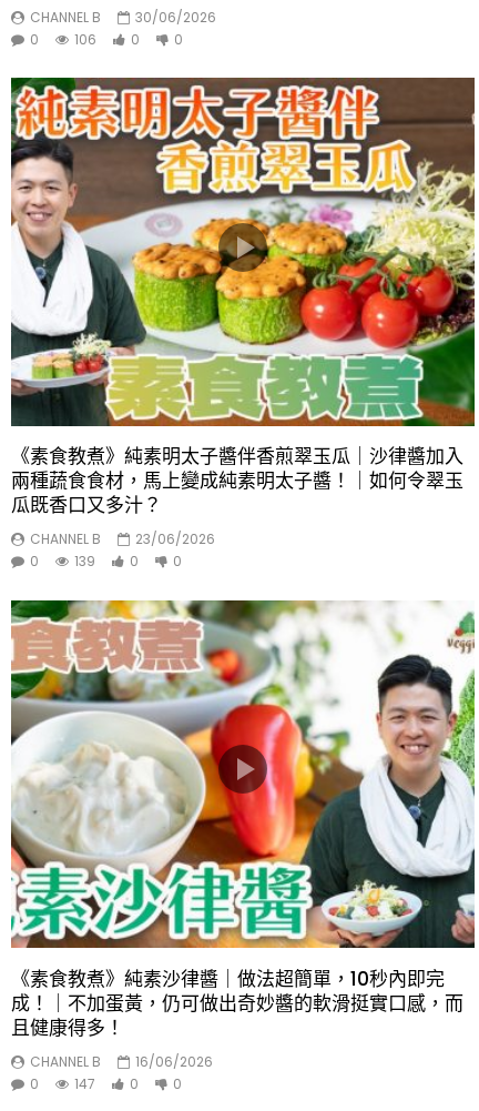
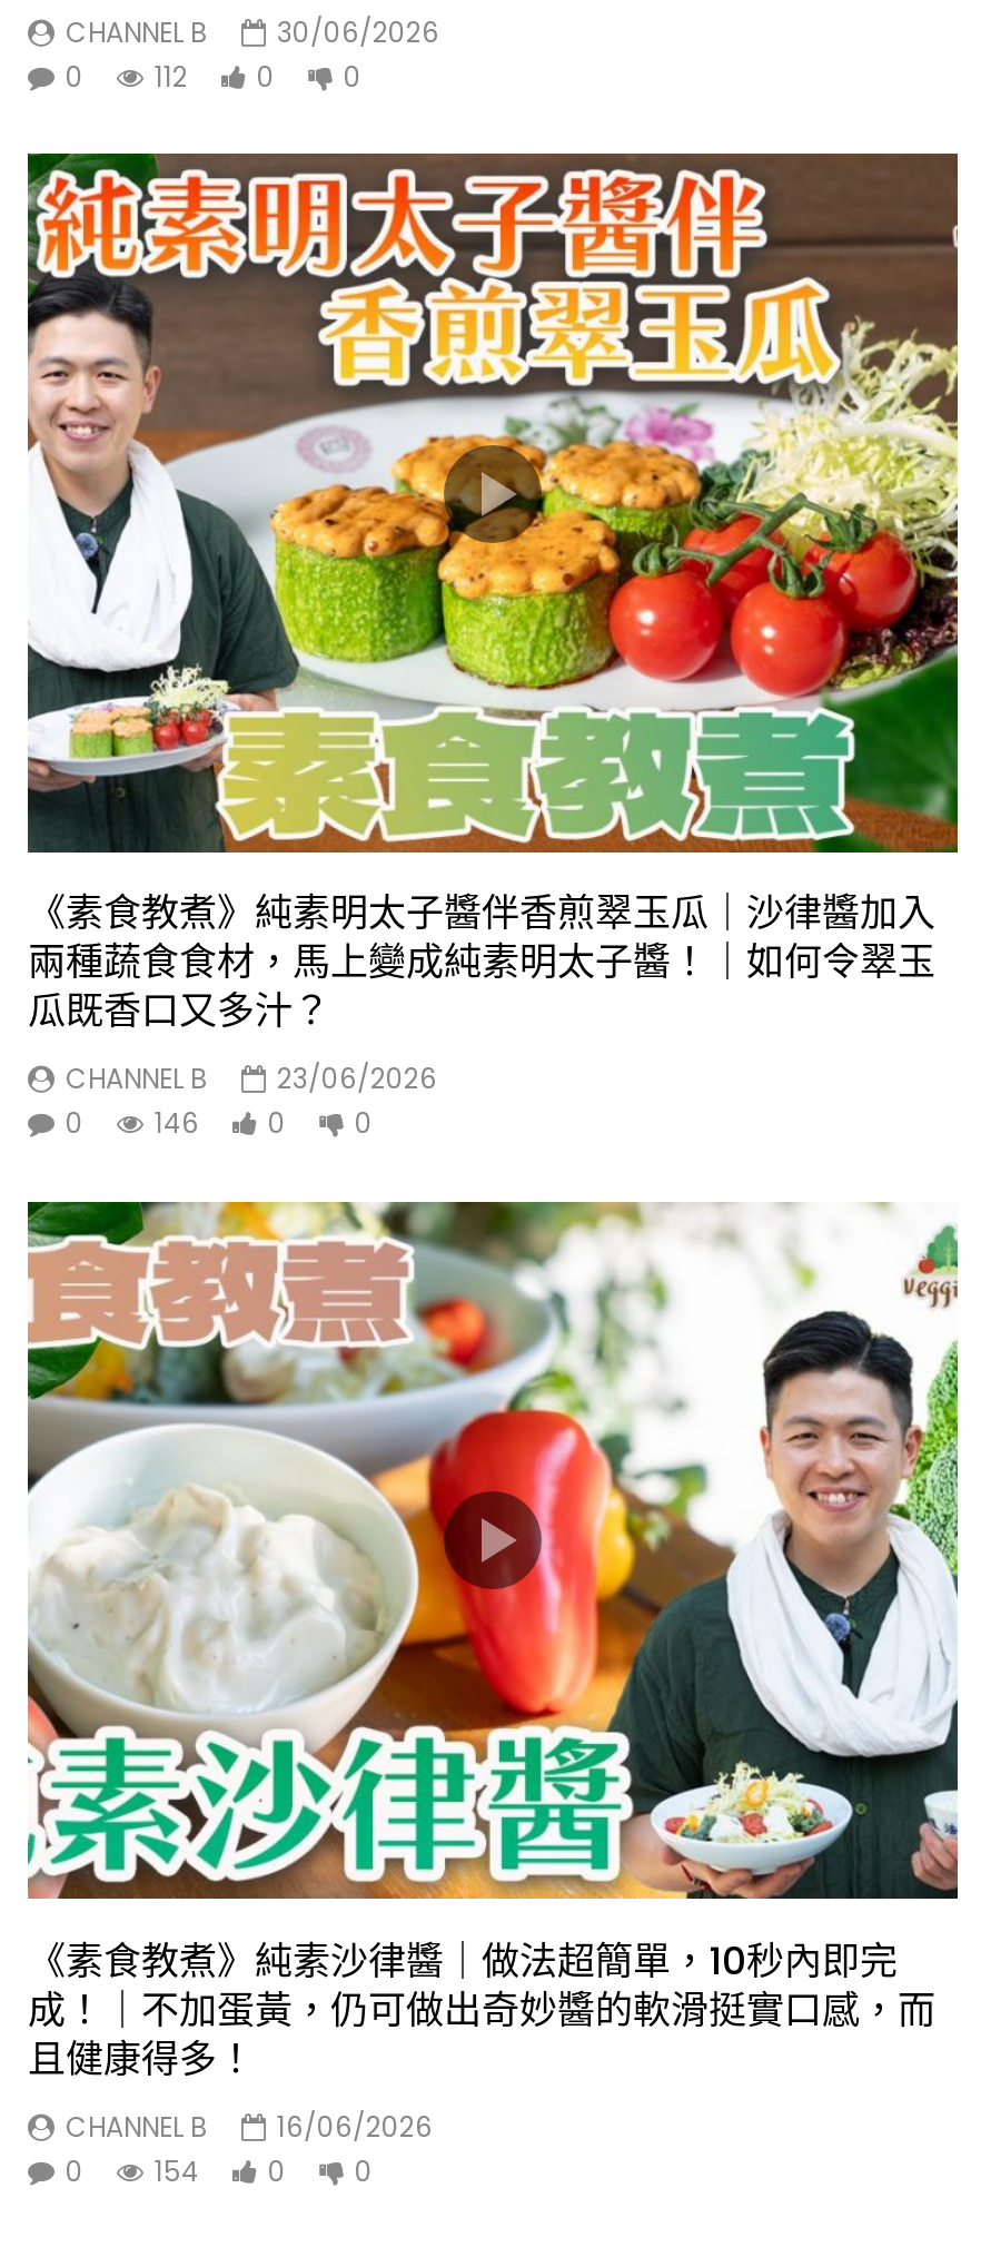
- 0 106 0 0
+ 0 112 0 0

- 0 139 0 0
+ 0 146 0 0

- 0 147 0 0
+ 0 154 0 0
